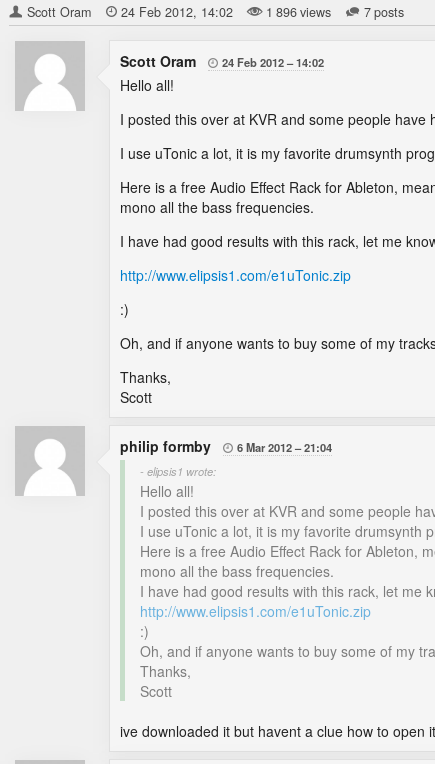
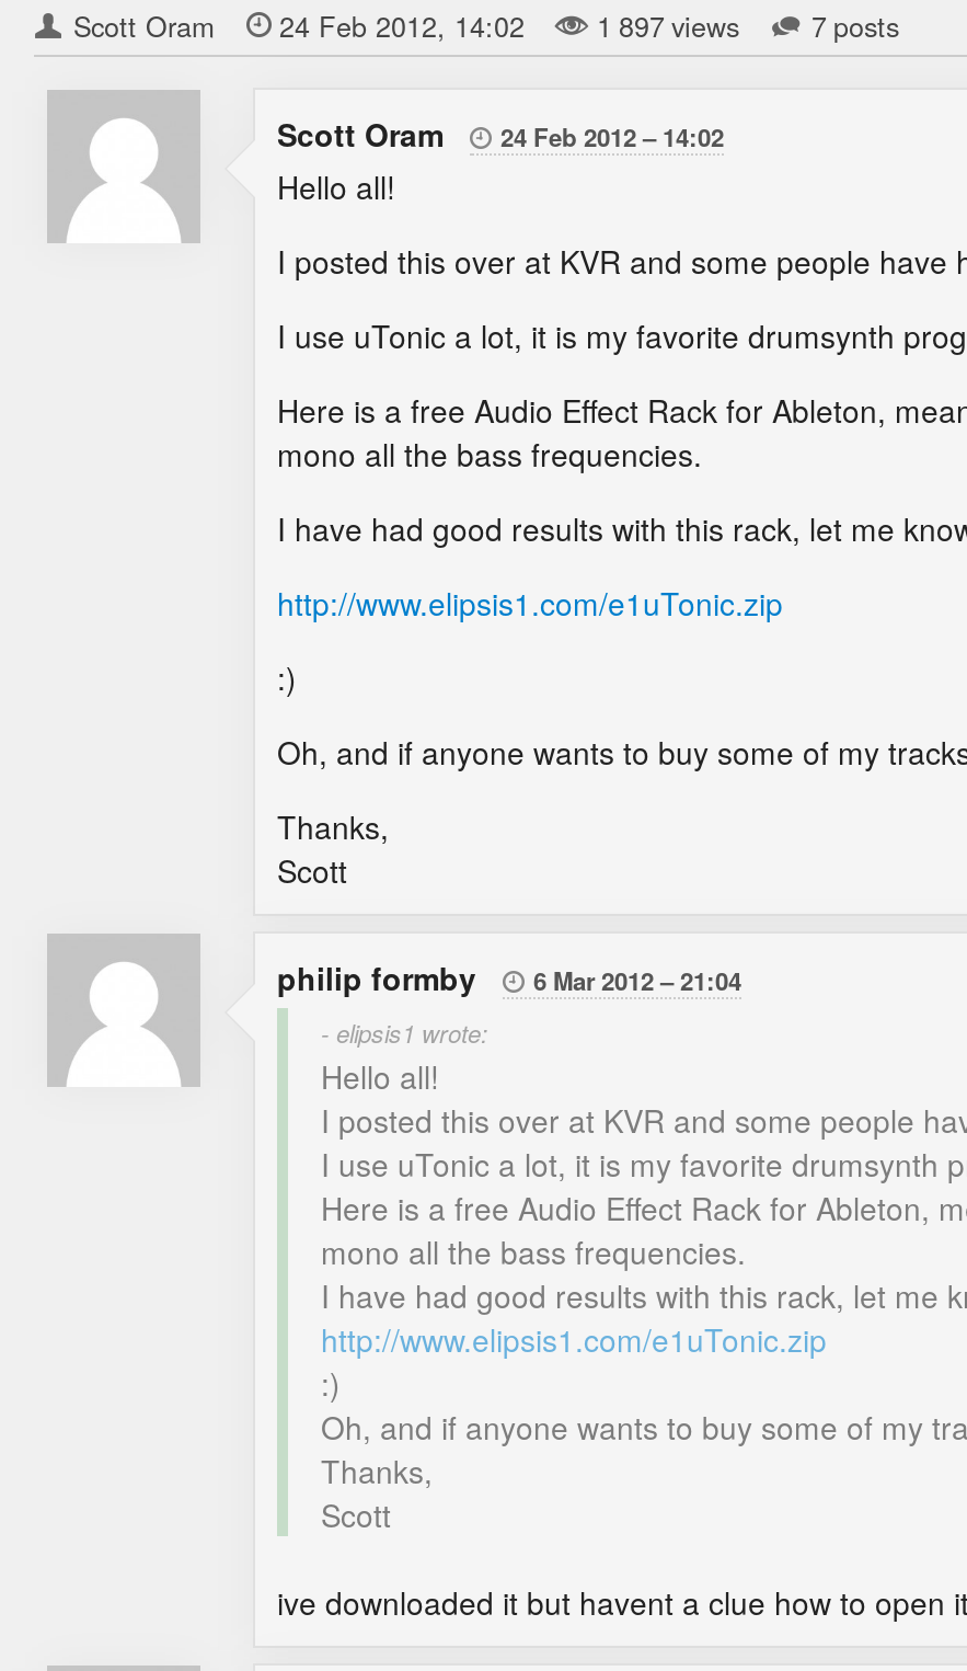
- 1 896 views
+ 1 897 views
